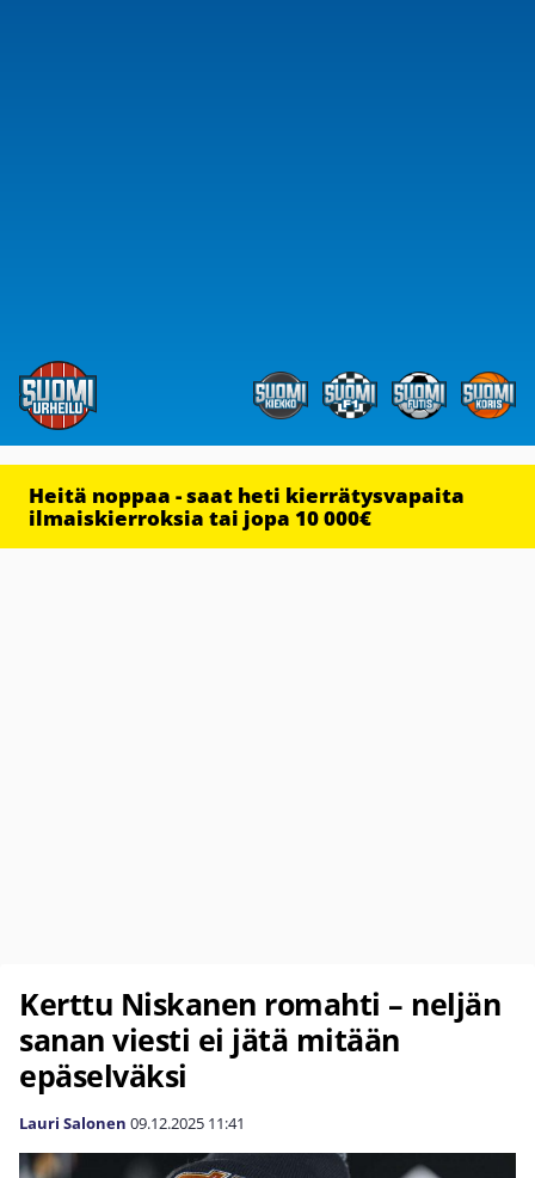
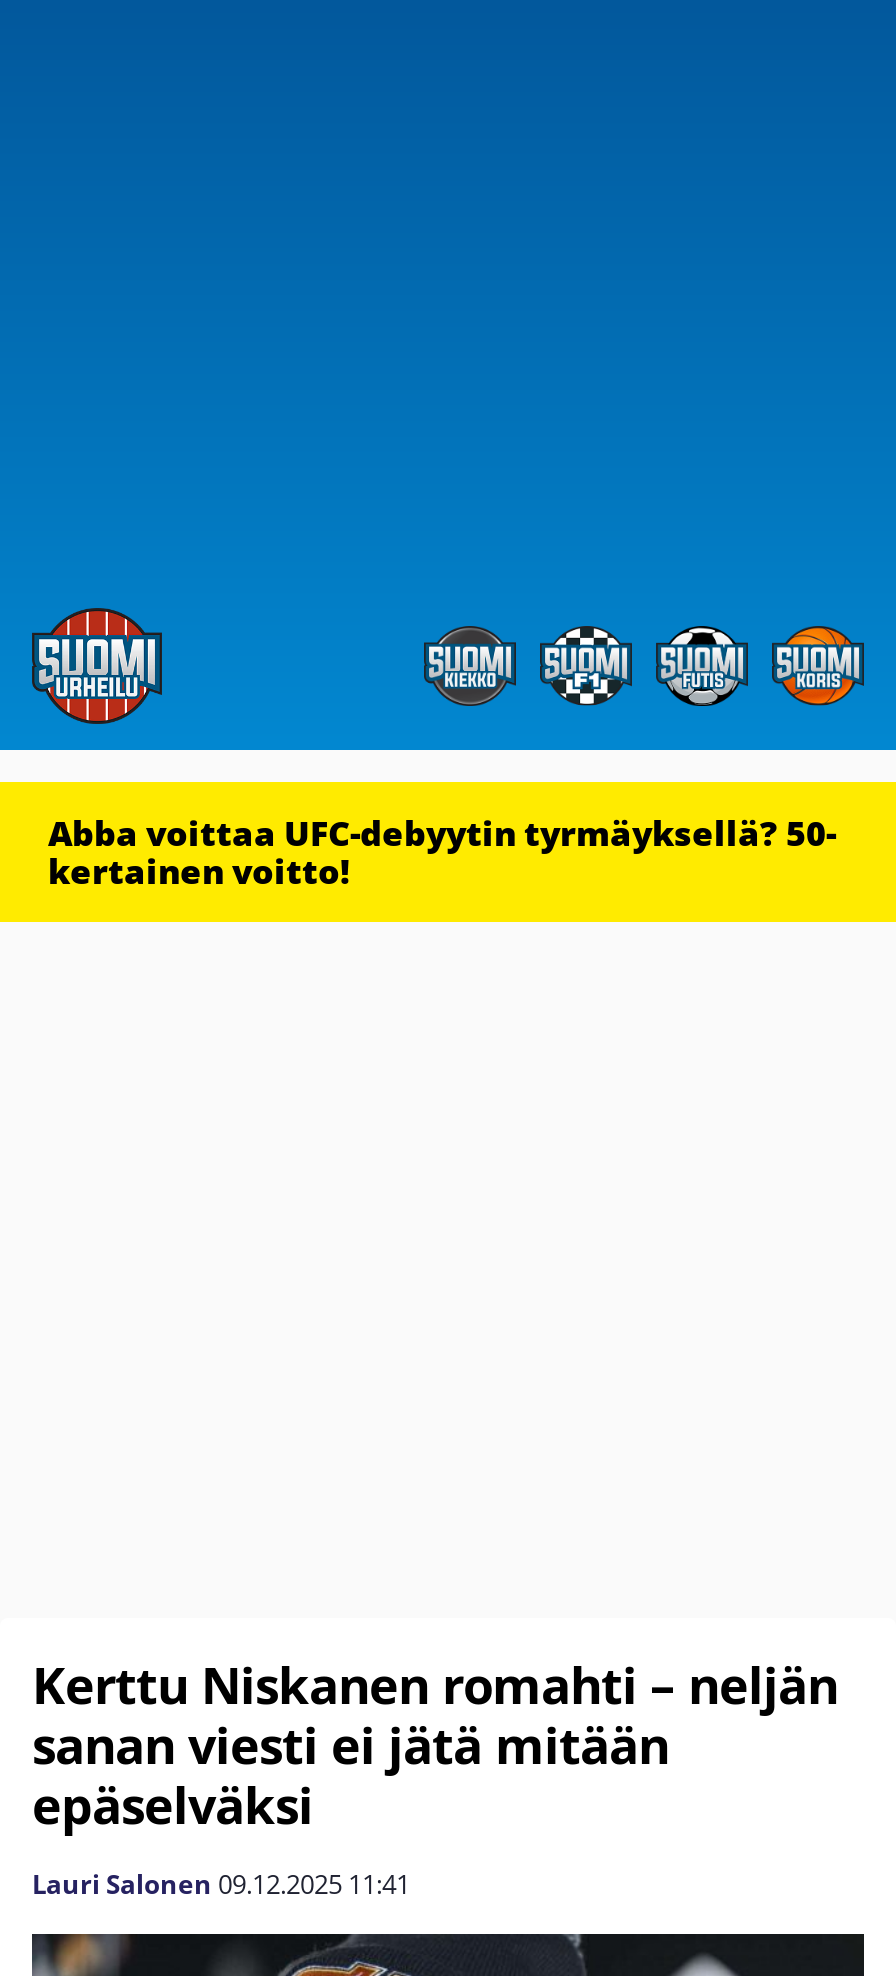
- Heitä noppaa - saat heti kierrätysvapaita
- ilmaiskierroksia tai jopa 10 000€
+ Abba voittaa UFC-debyytin tyrmäyksellä? 50-
+ kertainen voitto!
